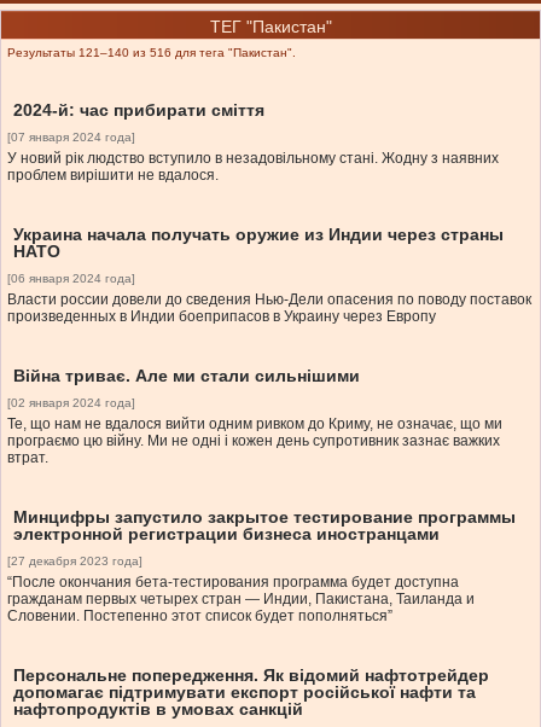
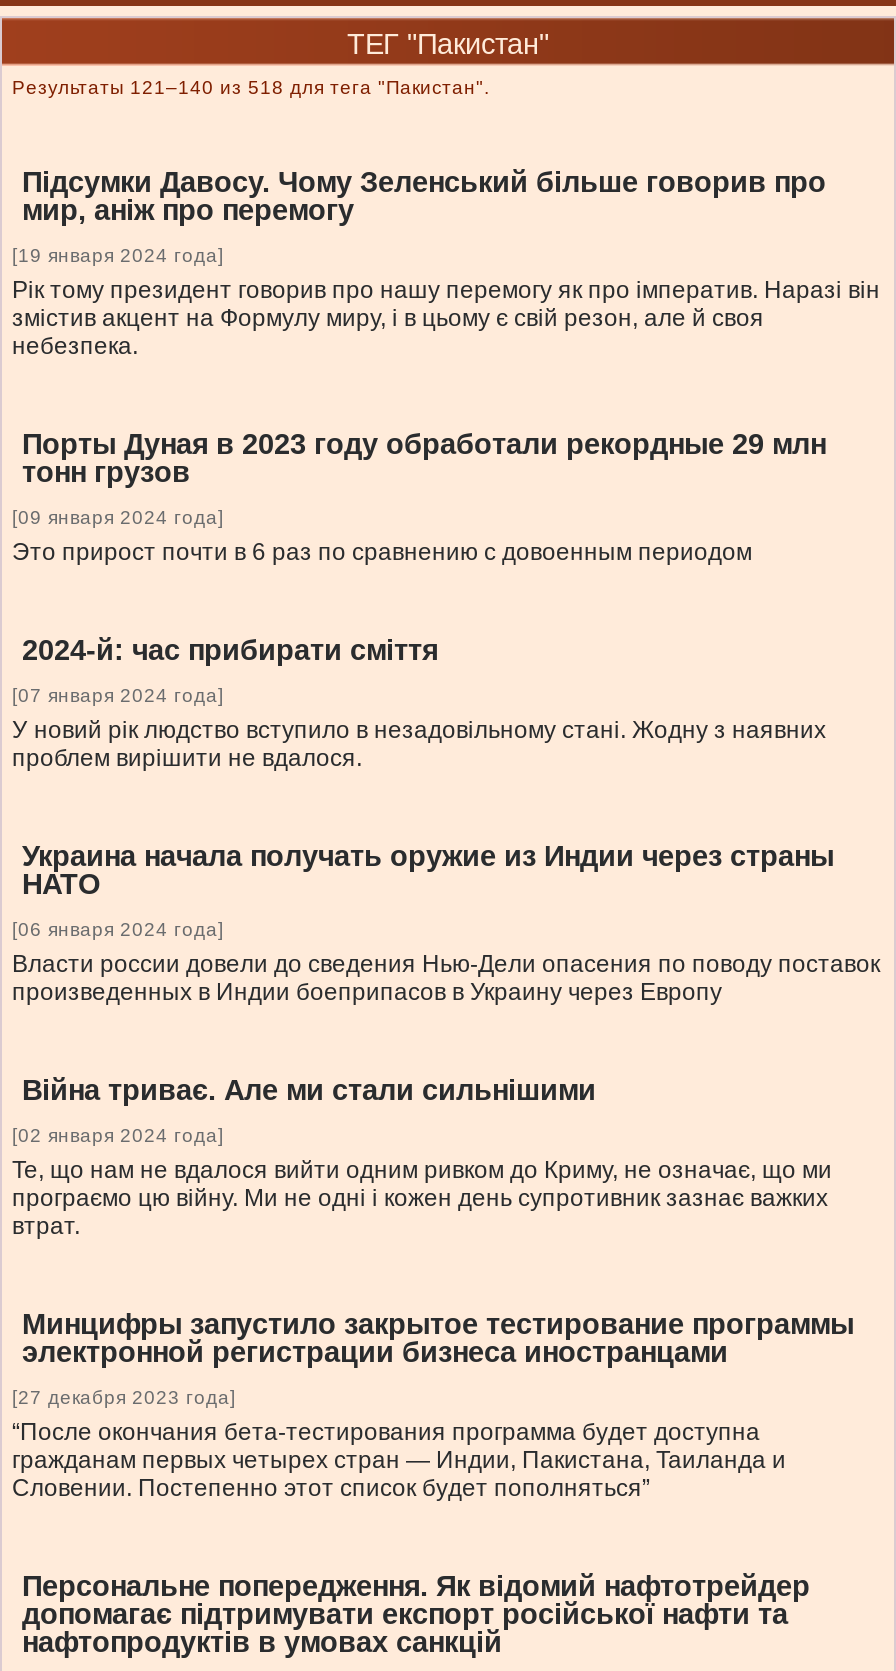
- Результаты 121–140 из 516 для тега "Пакистан".
+ Результаты 121–140 из 518 для тега "Пакистан".
+ Підсумки Давосу. Чому Зеленський більше говорив про
+ мир, аніж про перемогу
+ [19 января 2024 года]
+ Рік тому президент говорив про нашу перемогу як про імператив. Наразі він
+ змістив акцент на Формулу миру, і в цьому є свій резон, але й своя
+ небезпека.
+ Порты Дуная в 2023 году обработали рекордные 29 млн
+ тонн грузов
+ [09 января 2024 года]
+ Это прирост почти в 6 раз по сравнению с довоенным периодом
